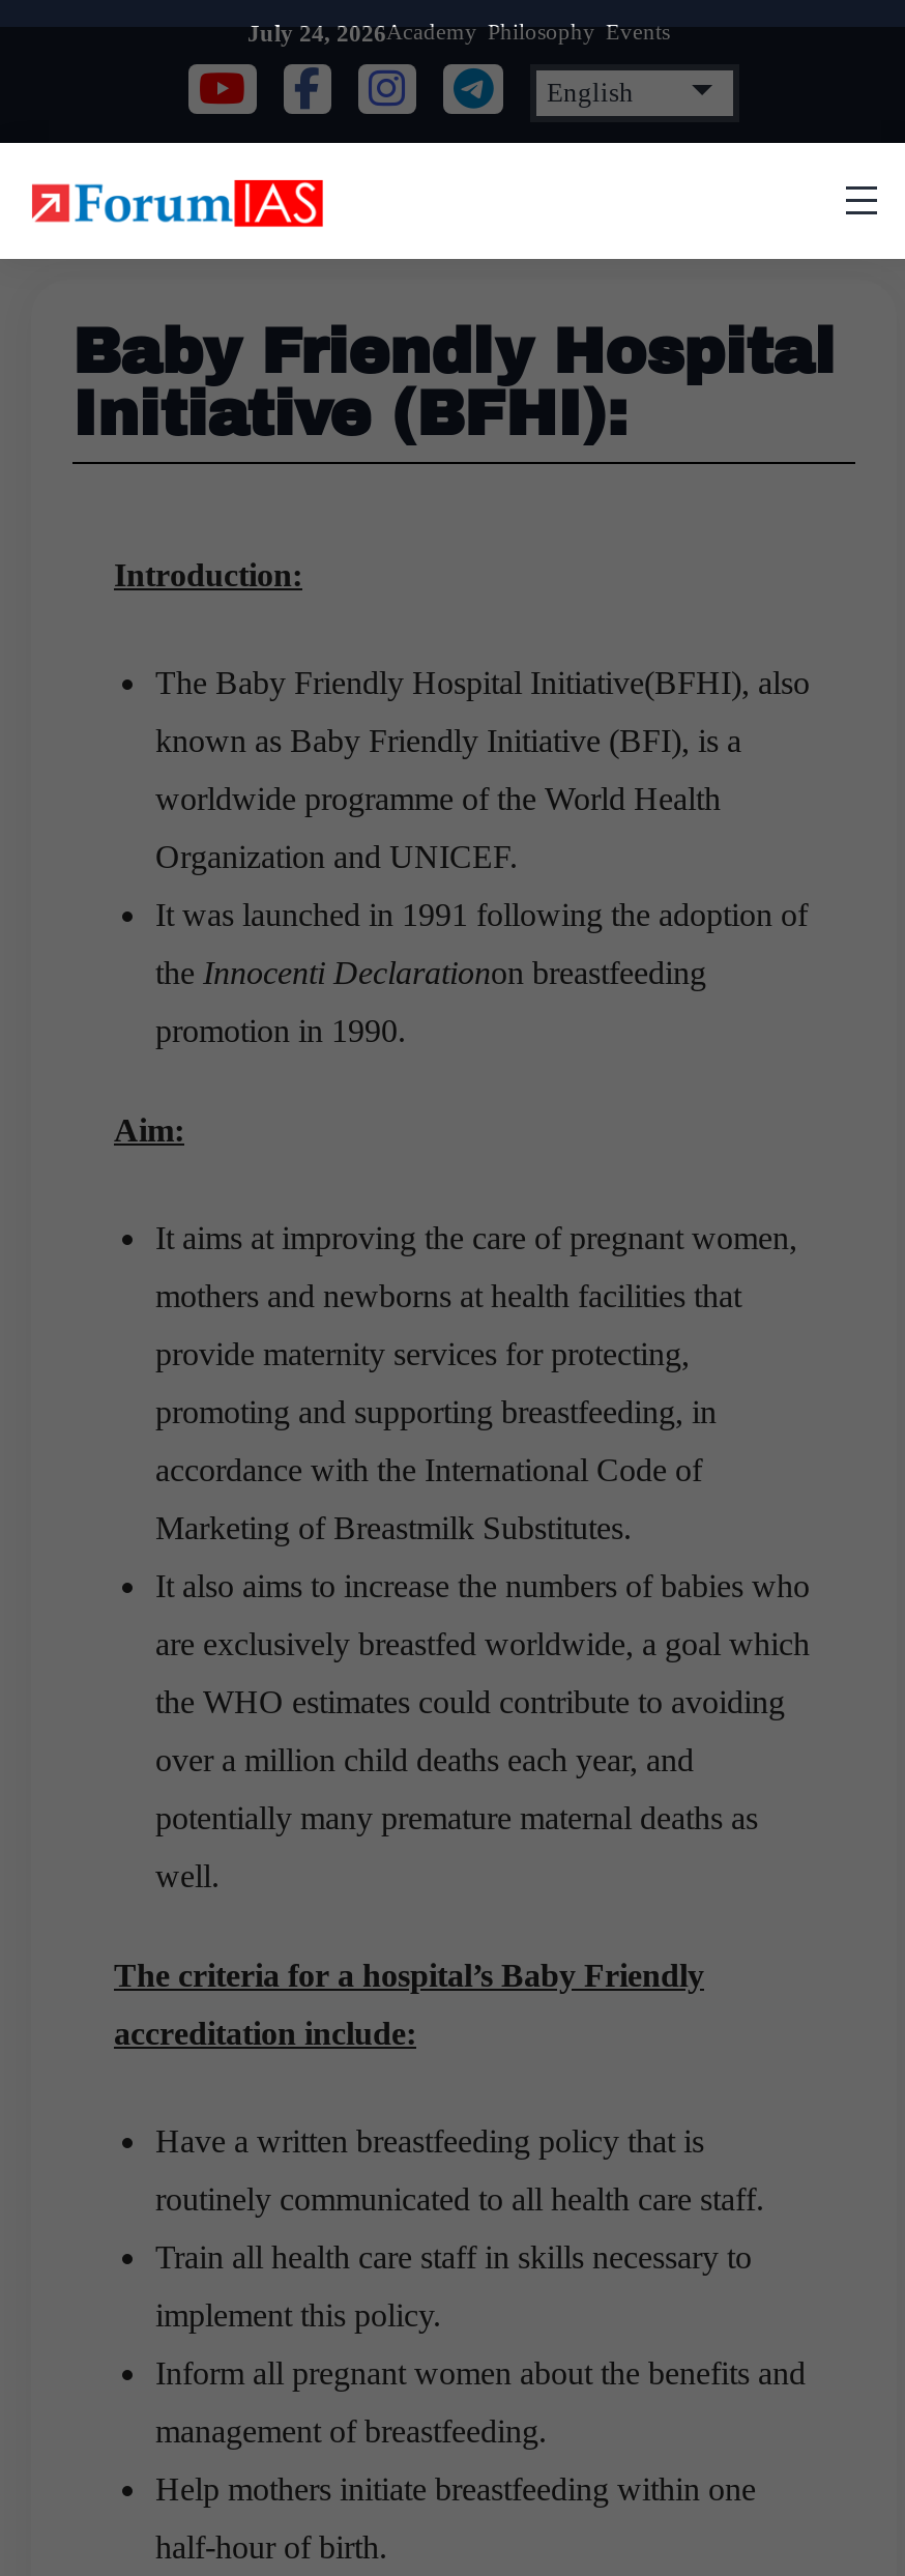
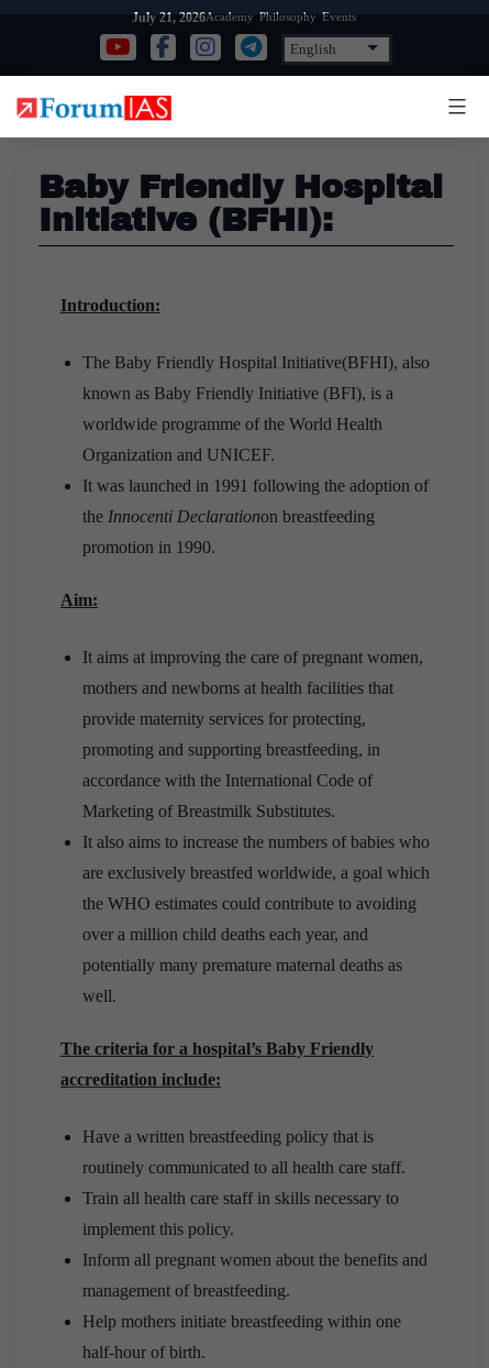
- July 24, 2026Academy Philosophy Events
+ July 21, 2026Academy Philosophy Events
